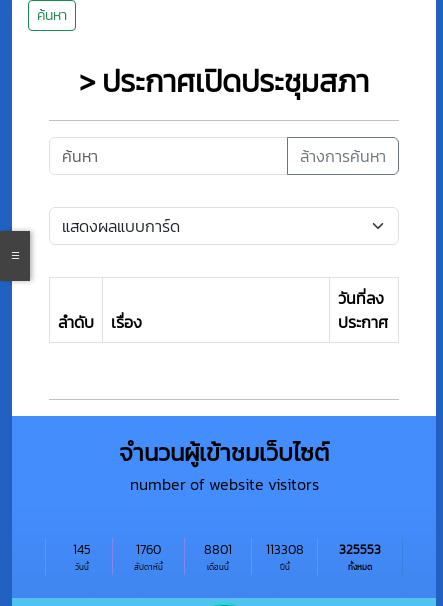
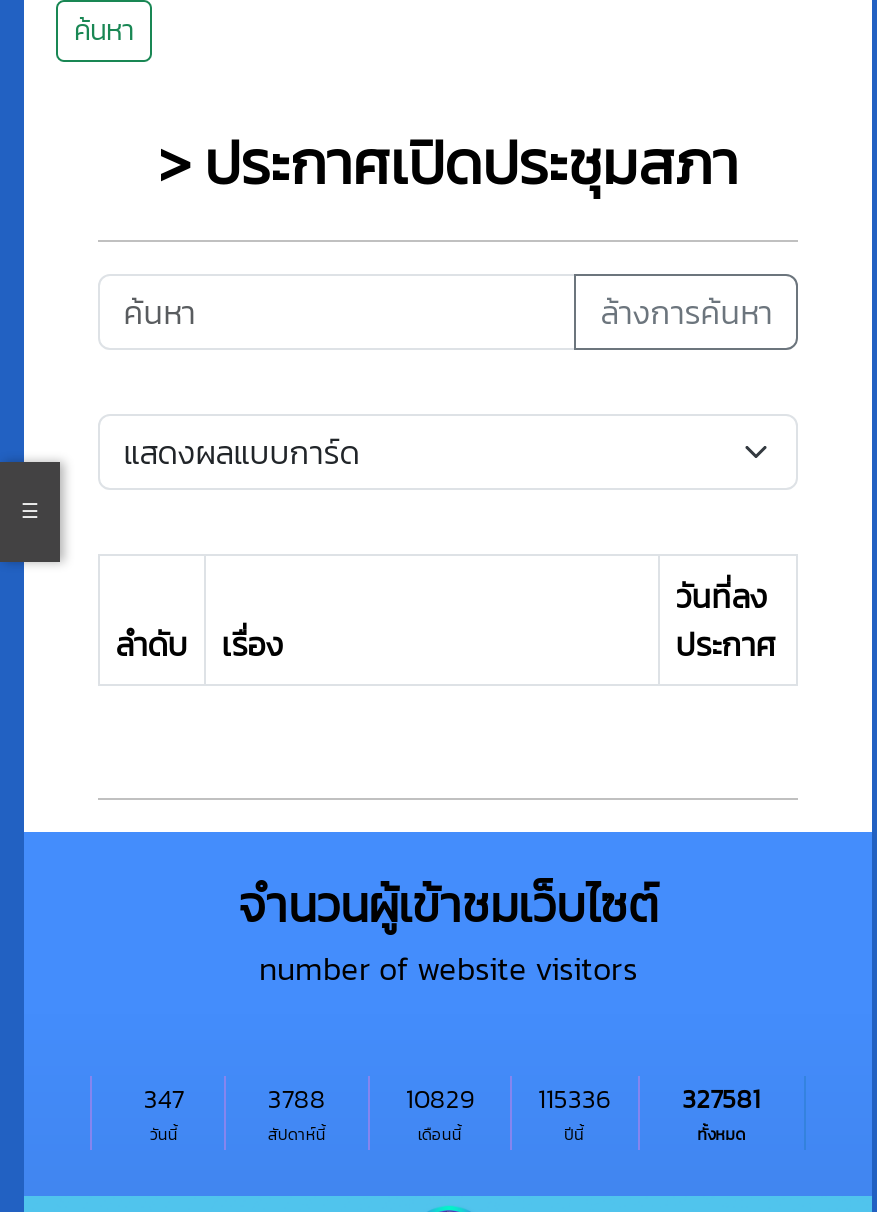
- 145
+ 347

- 1760
+ 3788

- 8801
+ 10829

- 113308
+ 115336

- 325553
+ 327581
